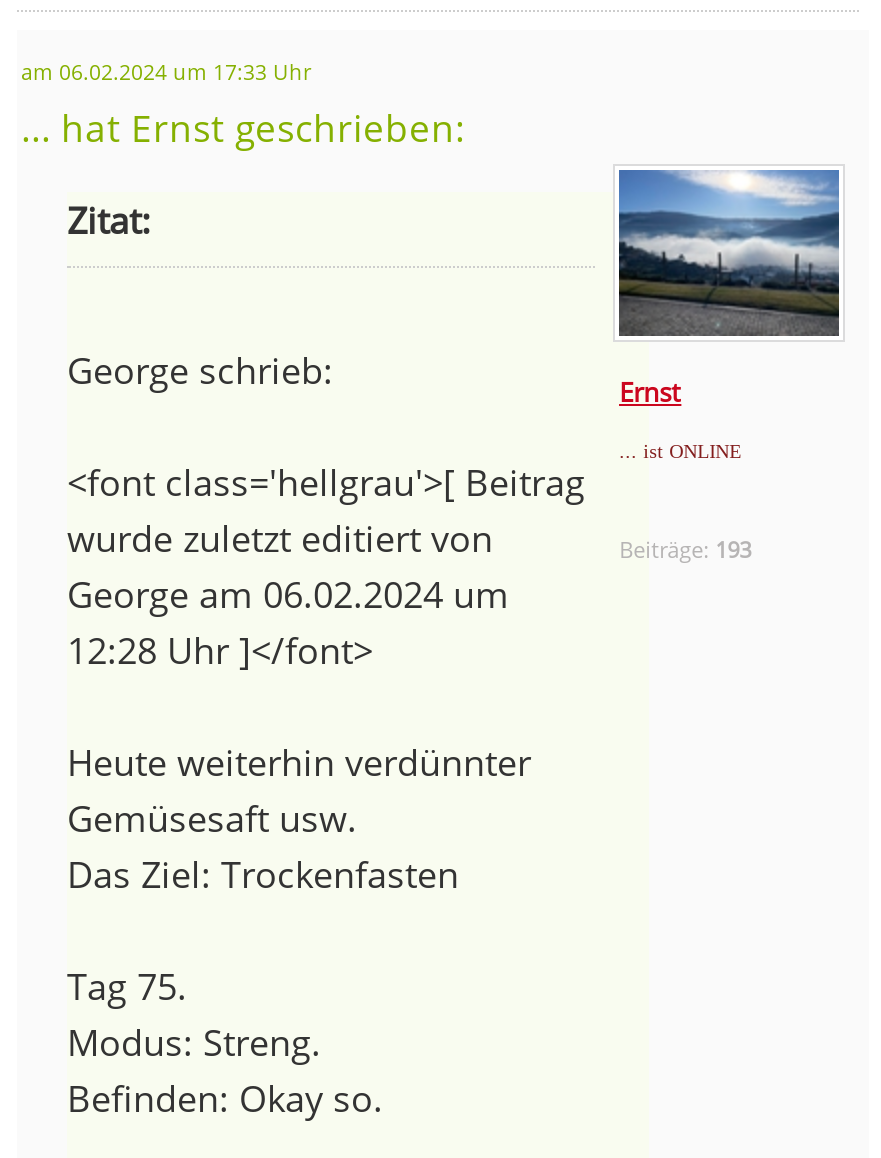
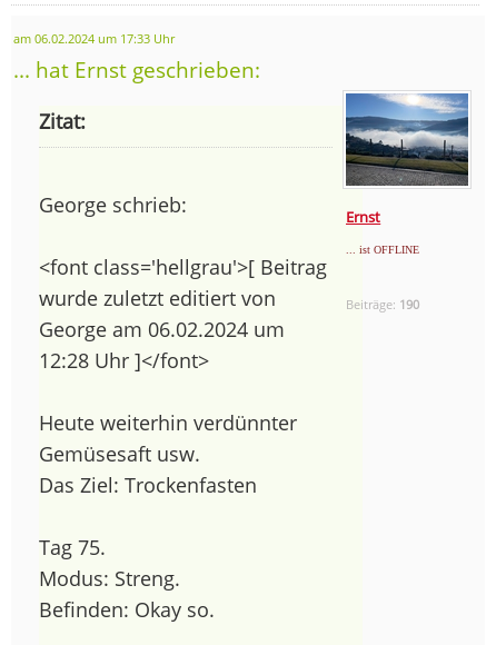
- ... ist ONLINE
+ ... ist OFFLINE

- Beiträge: 193
+ Beiträge: 190
